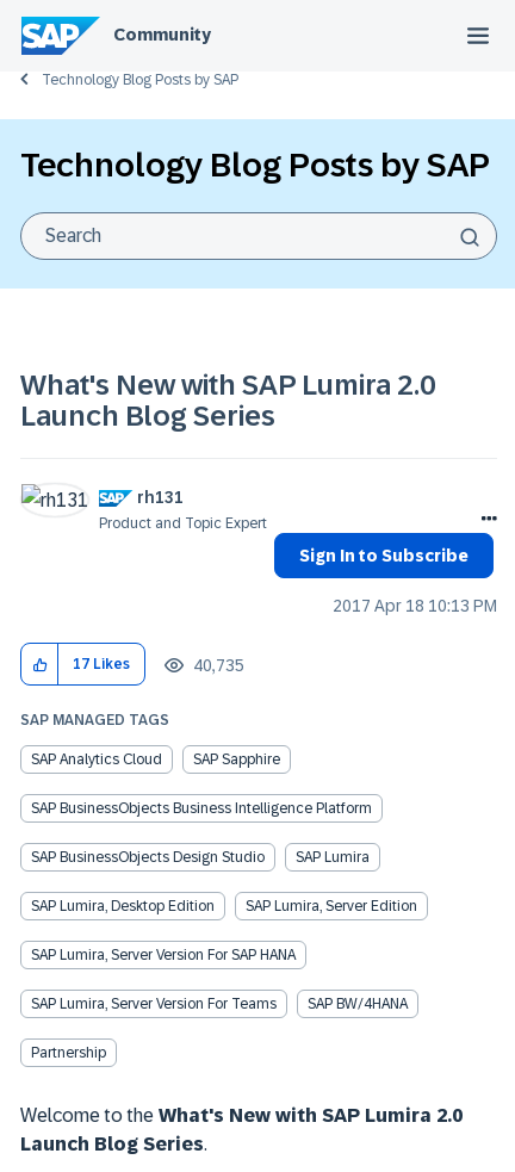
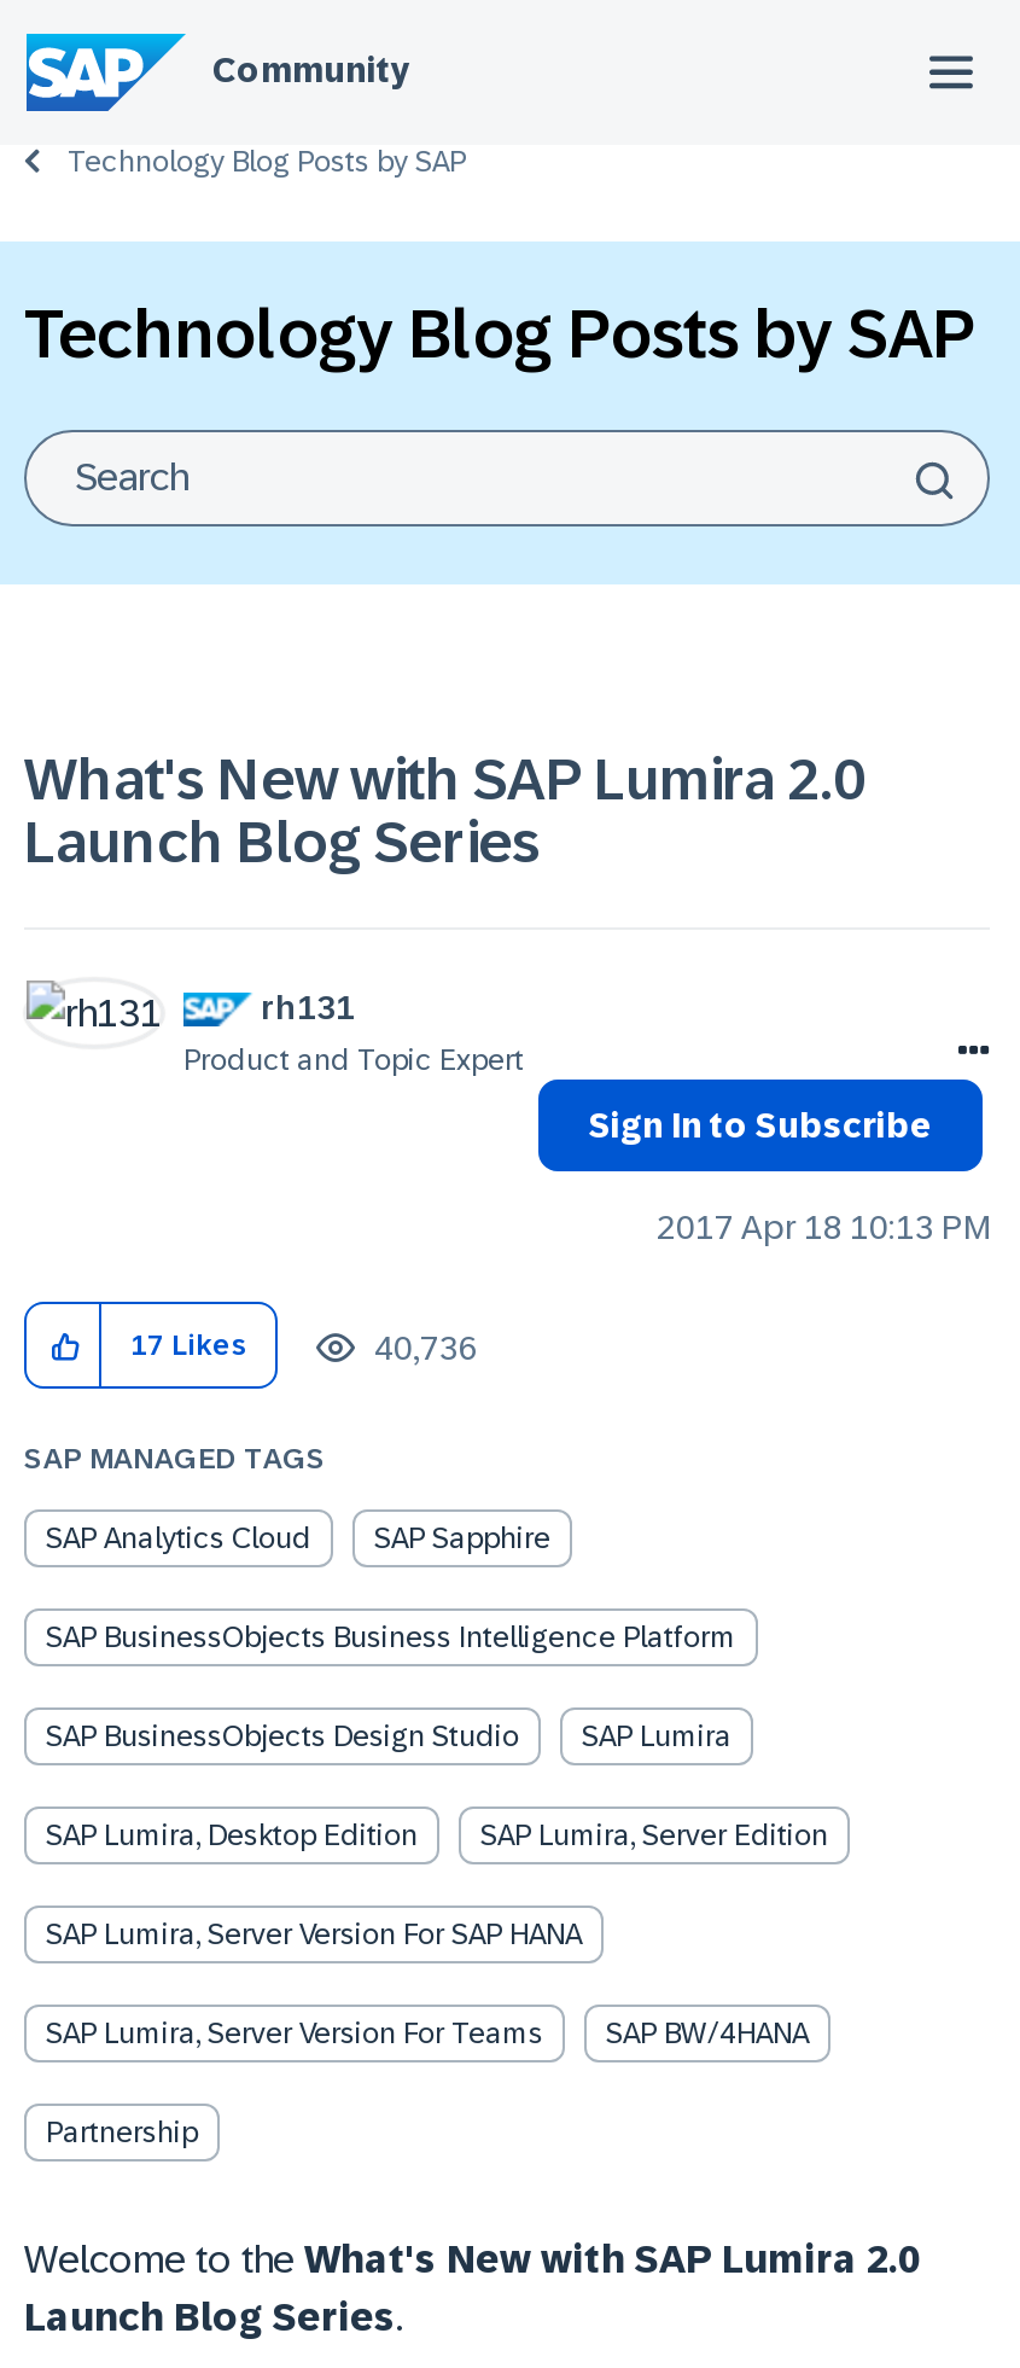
- 40,735
+ 40,736
